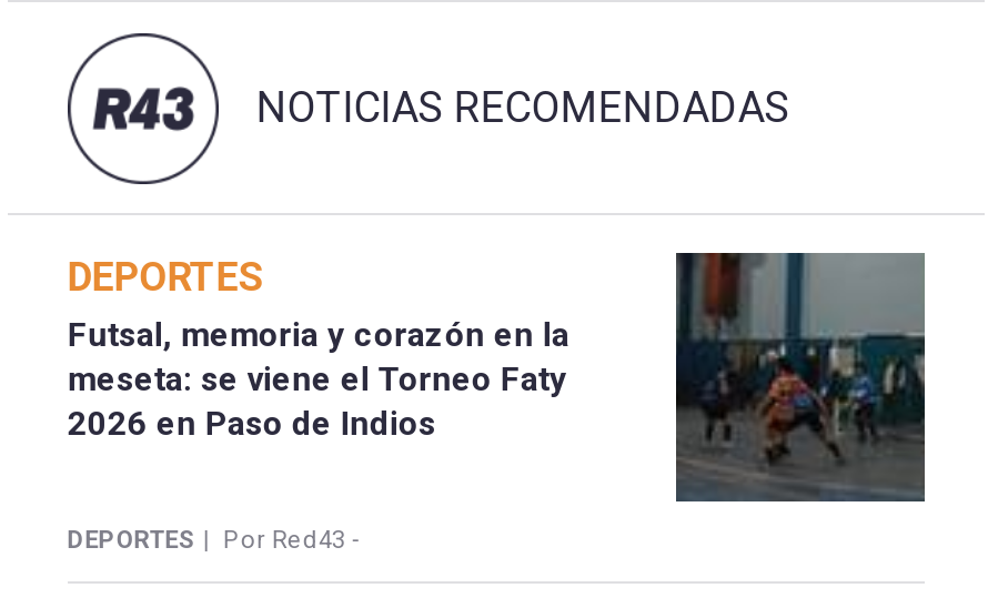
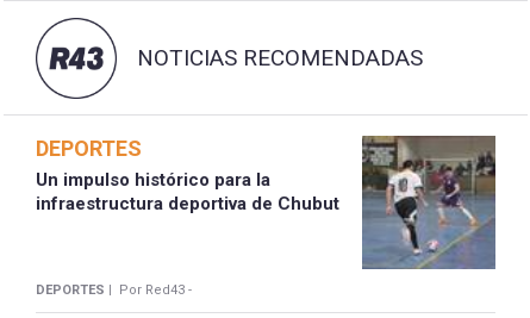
- [image]
+ [image]

- Futsal, memoria y corazón en la
- meseta: se viene el Torneo Faty
- 2026 en Paso de Indios
+ Un impulso histórico para la
+ infraestructura deportiva de Chubut
